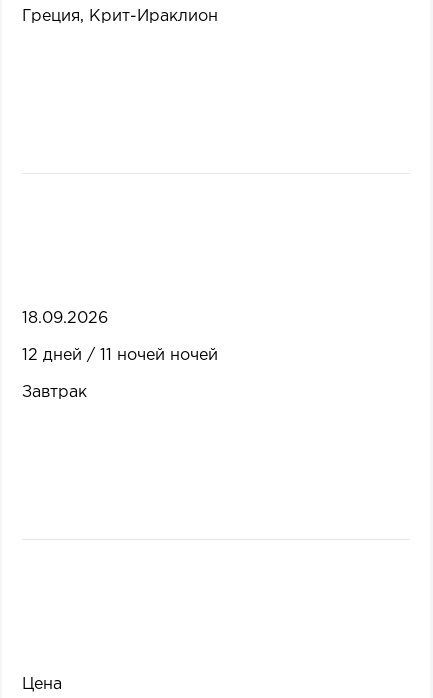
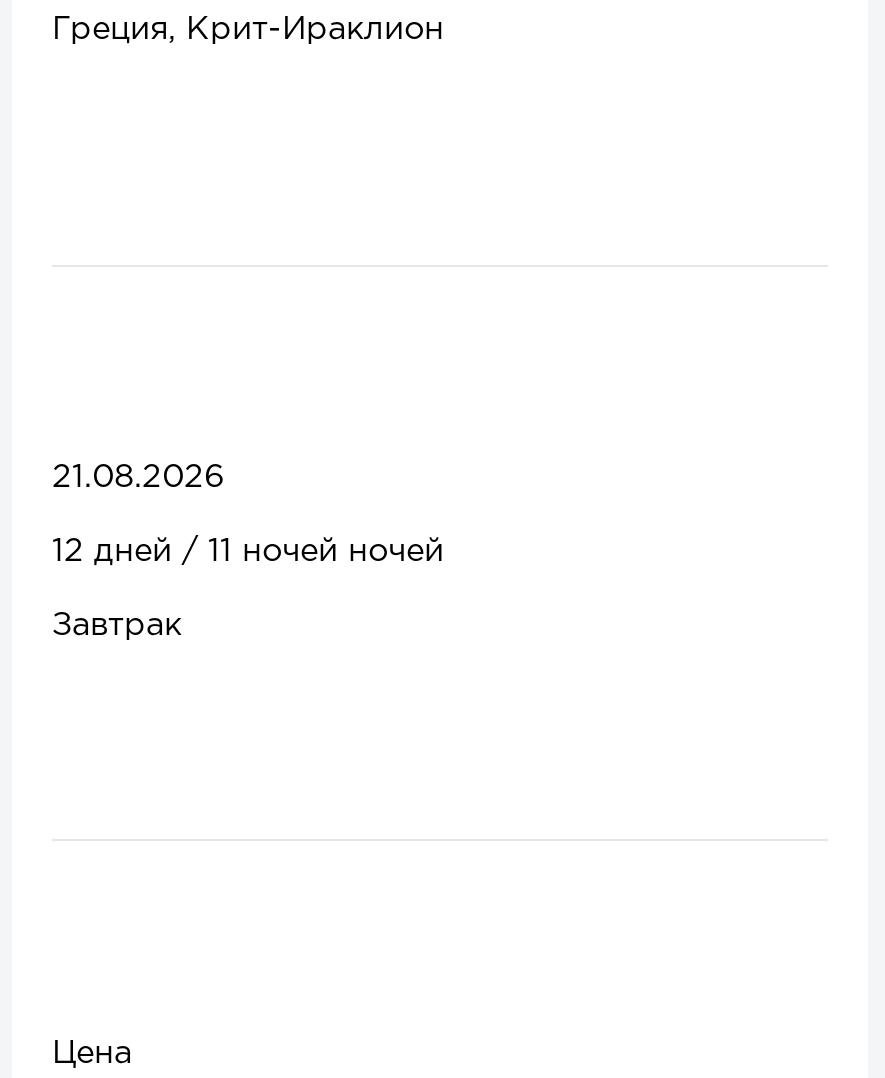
- 18.09.2026
+ 21.08.2026
